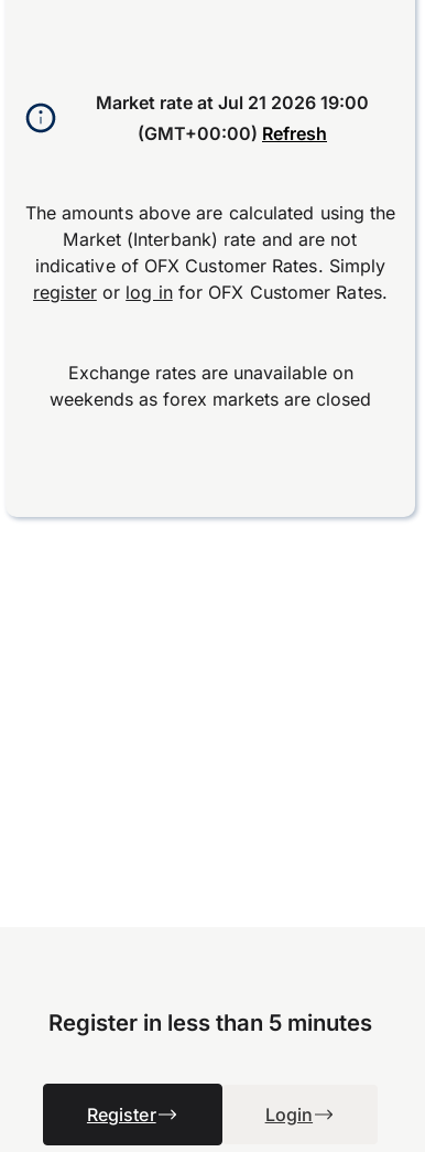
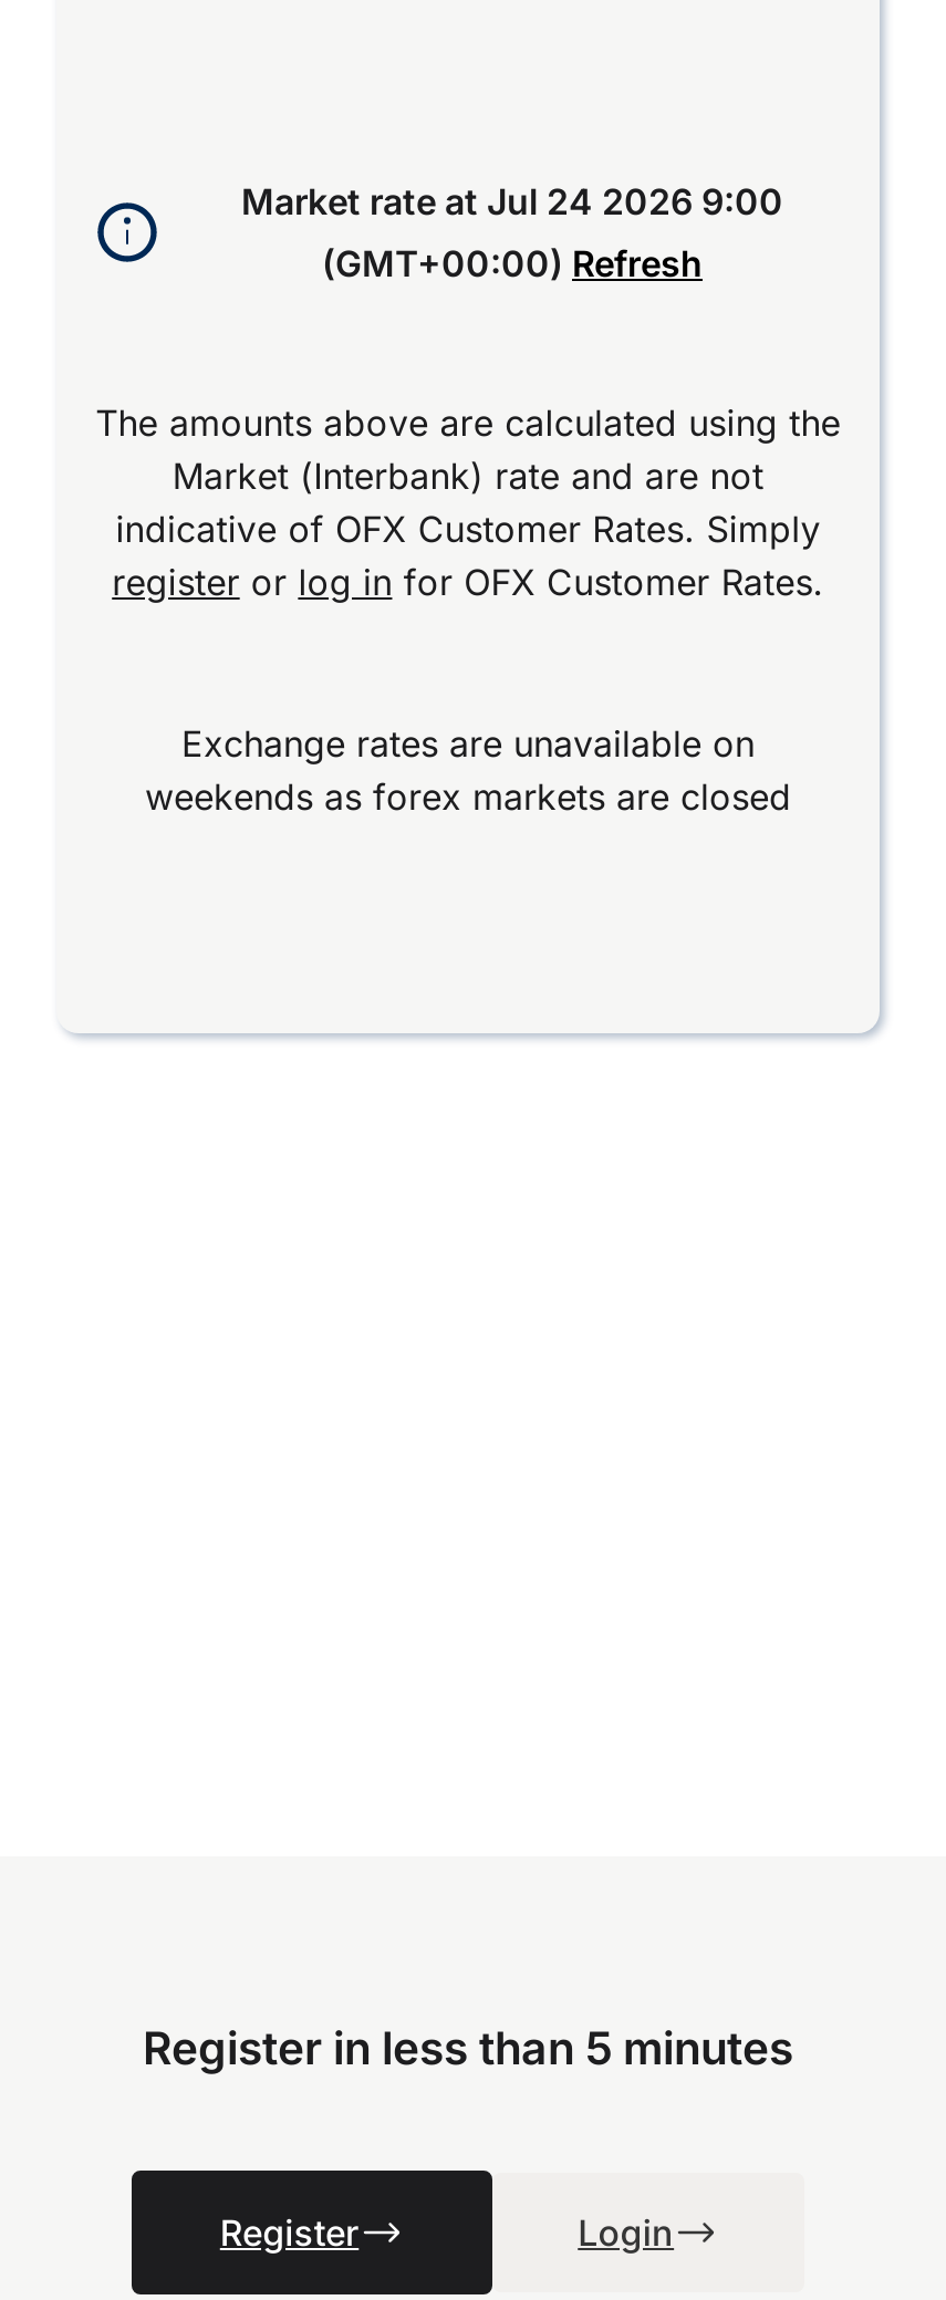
- Market rate at Jul 21 2026 19:00
+ Market rate at Jul 24 2026 9:00
